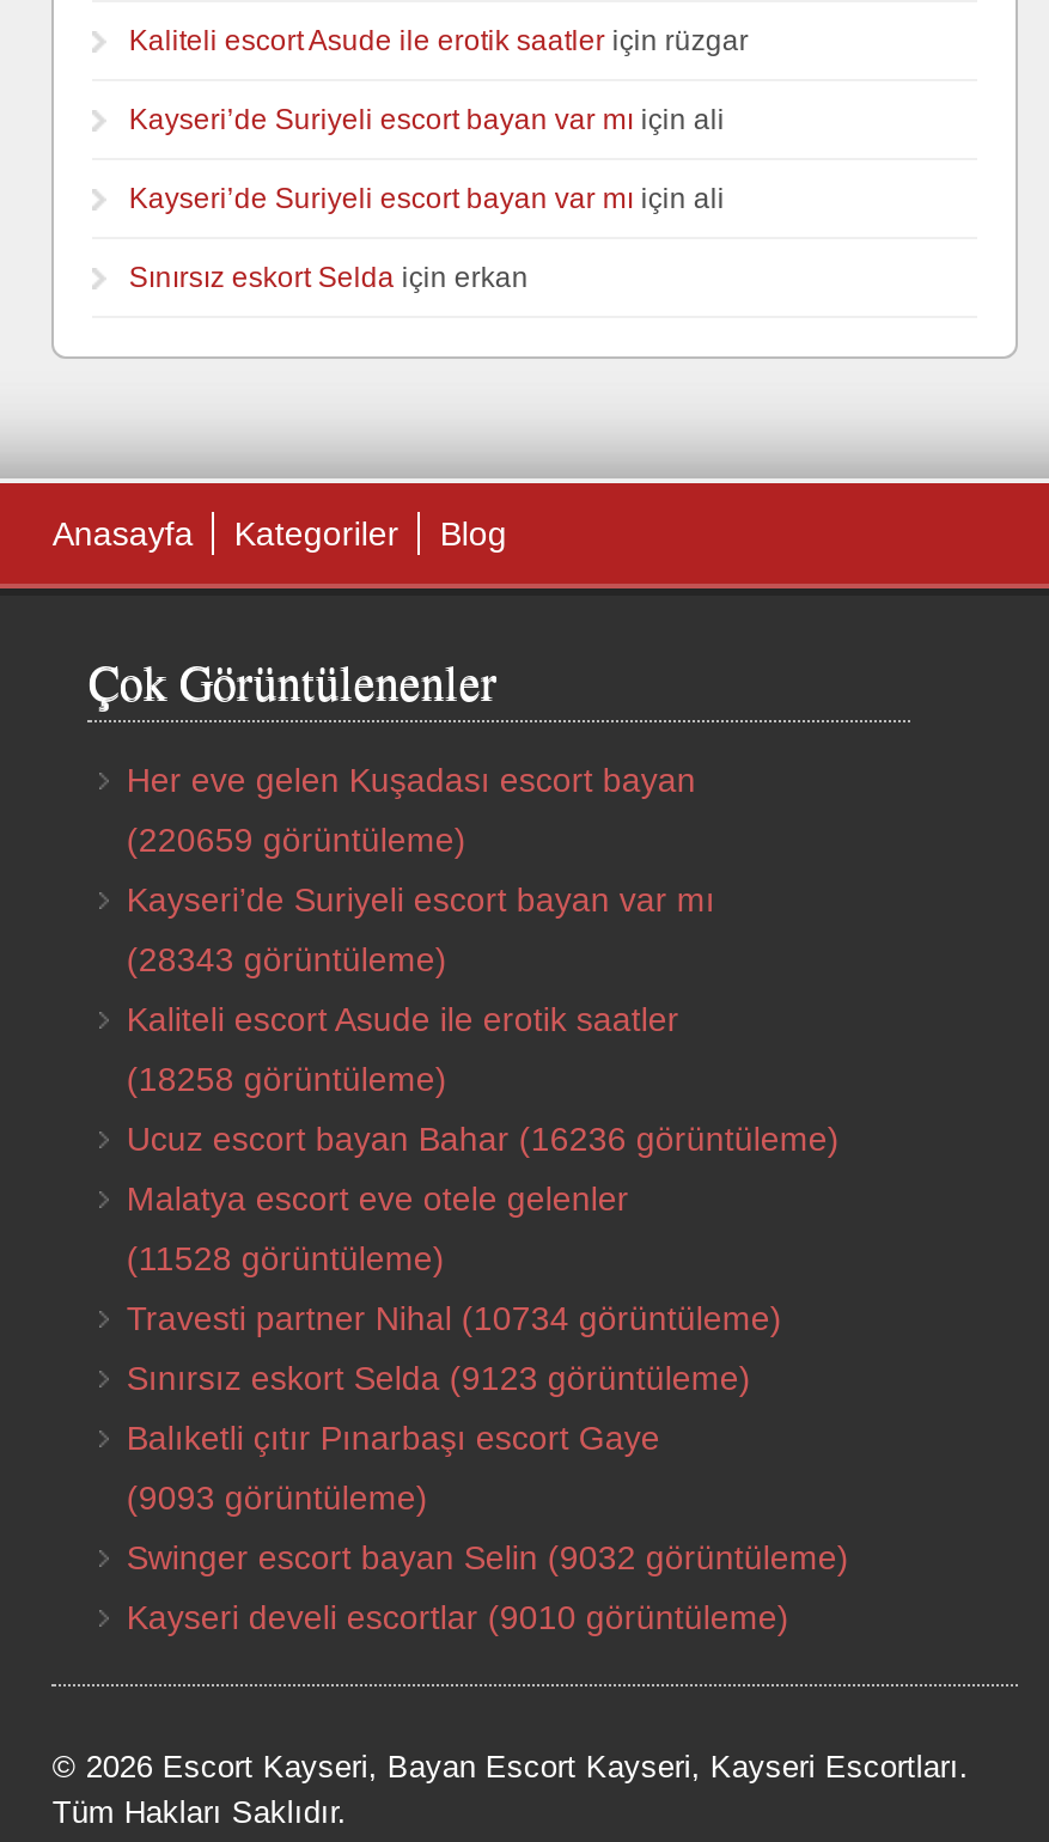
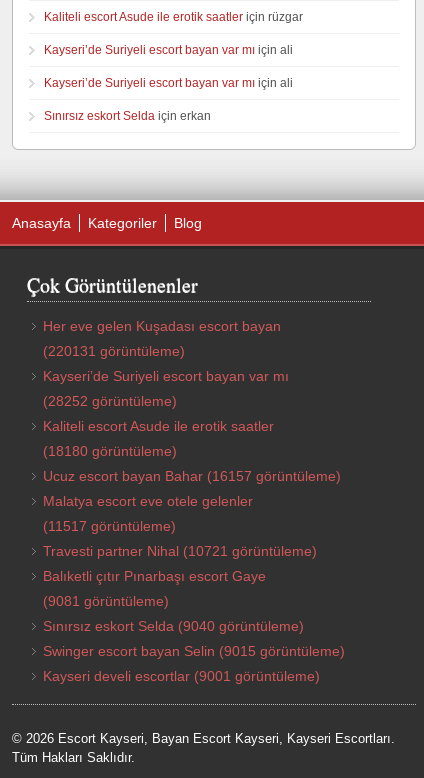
- (220659 görüntüleme)
+ (220131 görüntüleme)

- (28343 görüntüleme)
+ (28252 görüntüleme)

- (18258 görüntüleme)
+ (18180 görüntüleme)

- Ucuz escort bayan Bahar (16236 görüntüleme)
+ Ucuz escort bayan Bahar (16157 görüntüleme)

- (11528 görüntüleme)
- Travesti partner Nihal (10734 görüntüleme)
- Sınırsız eskort Selda (9123 görüntüleme)
+ (11517 görüntüleme)
+ Travesti partner Nihal (10721 görüntüleme)

moved up: Balıketli çıtır Pınarbaşı escort Gaye

- (9093 görüntüleme)
- Swinger escort bayan Selin (9032 görüntüleme)
- Kayseri develi escortlar (9010 görüntüleme)
+ (9081 görüntüleme)
+ Sınırsız eskort Selda (9040 görüntüleme)
+ Swinger escort bayan Selin (9015 görüntüleme)
+ Kayseri develi escortlar (9001 görüntüleme)
